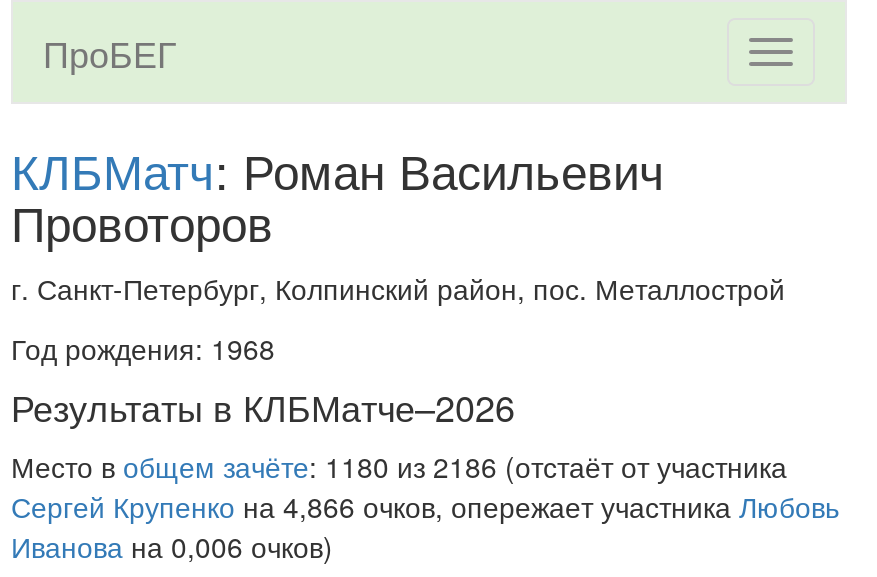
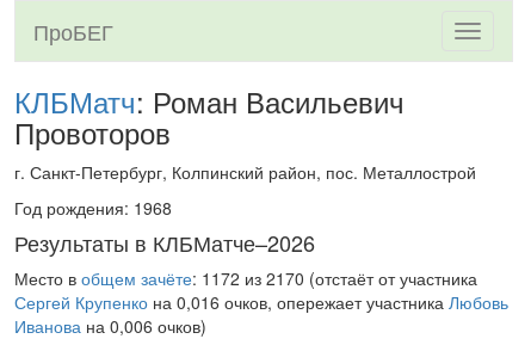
- Место в общем зачёте: 1180 из 2186 (отстаёт от участника
+ Место в общем зачёте: 1172 из 2170 (отстаёт от участника

- Сергей Крупенко на 4,866 очков, опережает участника Любовь
+ Сергей Крупенко на 0,016 очков, опережает участника Любовь
